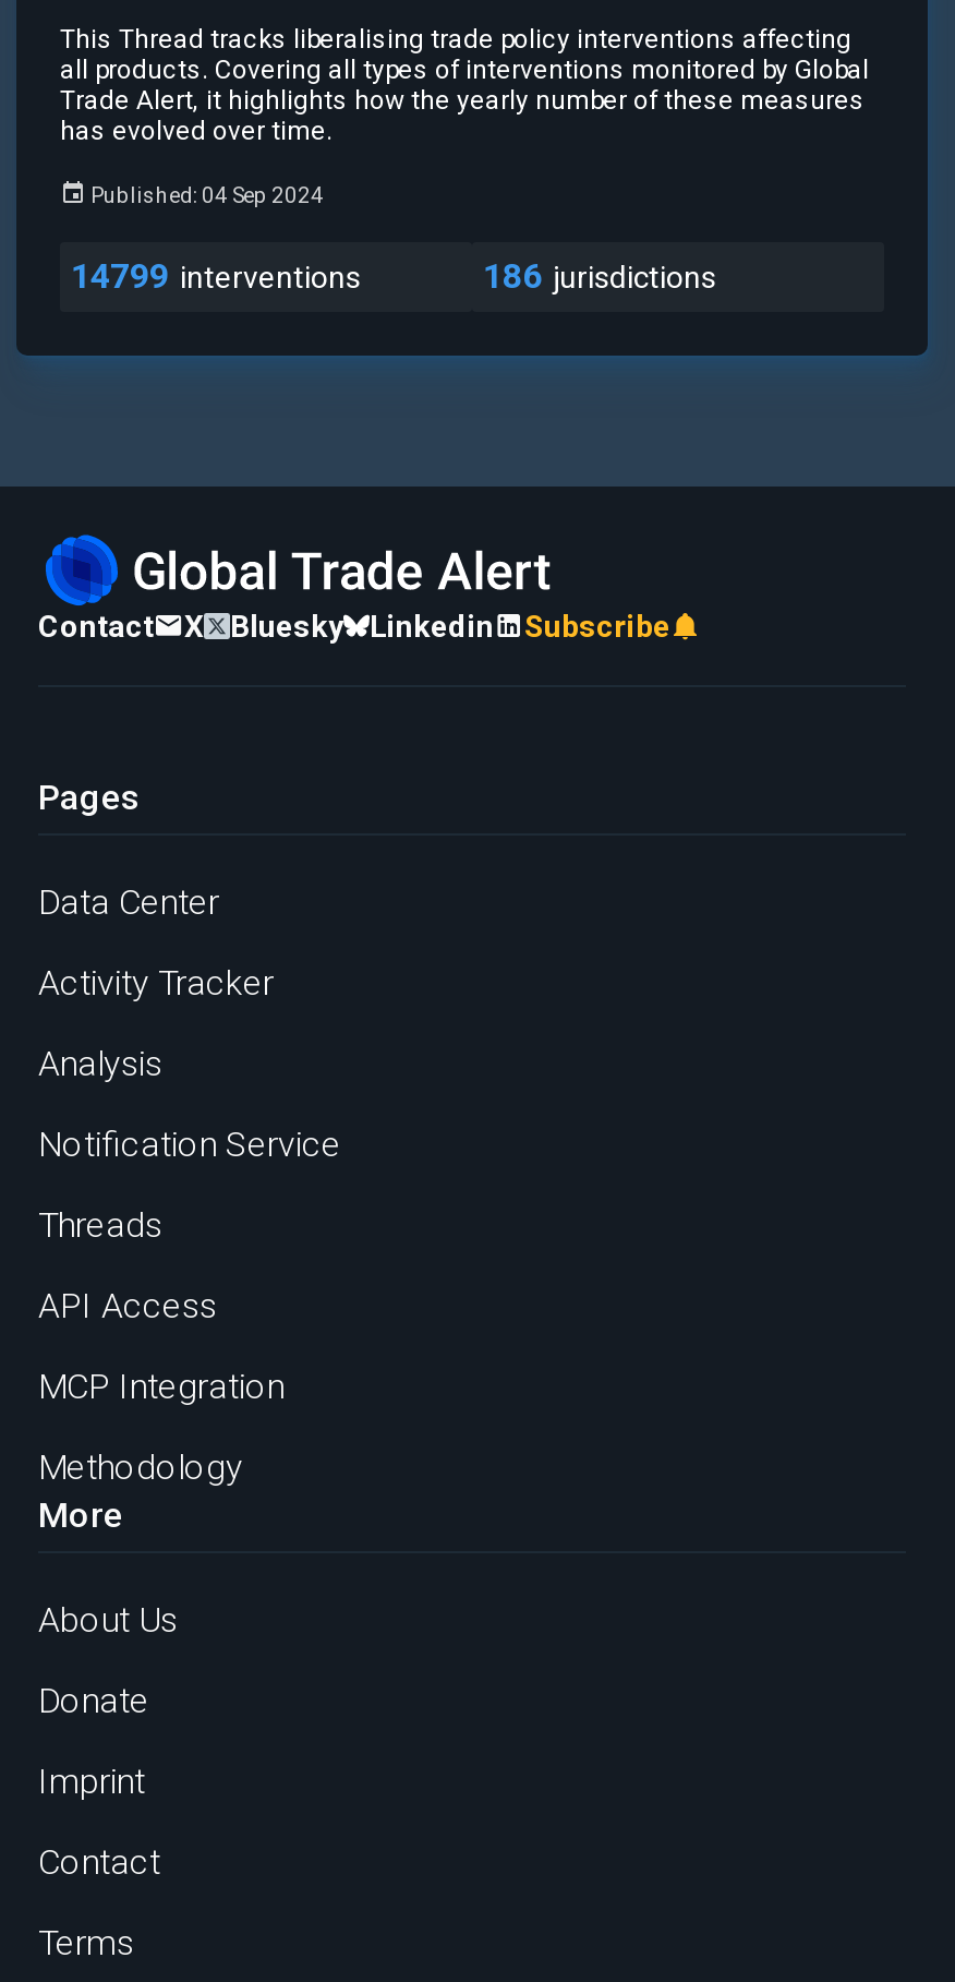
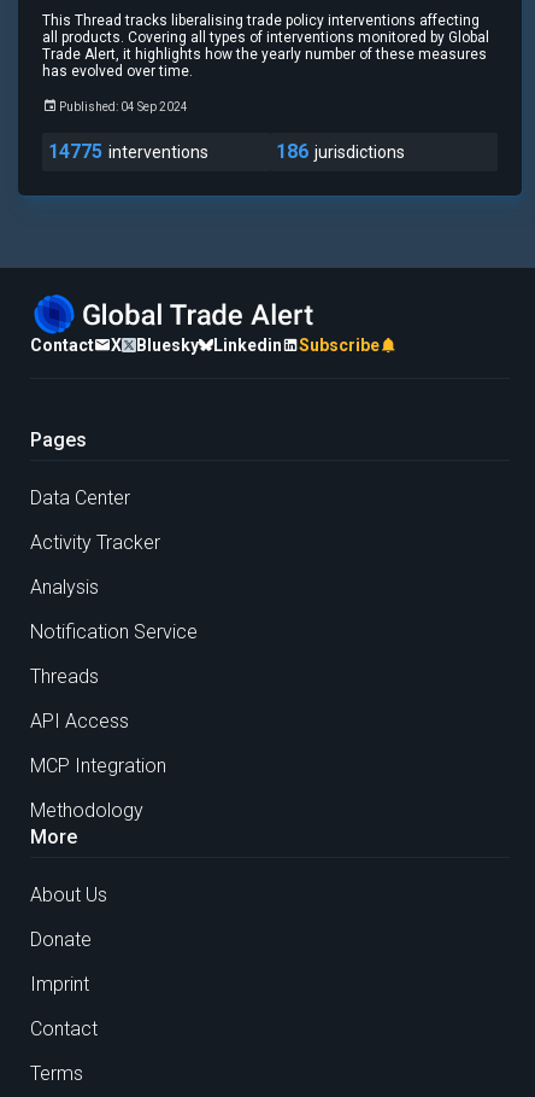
- 14799 interventions
+ 14775 interventions
